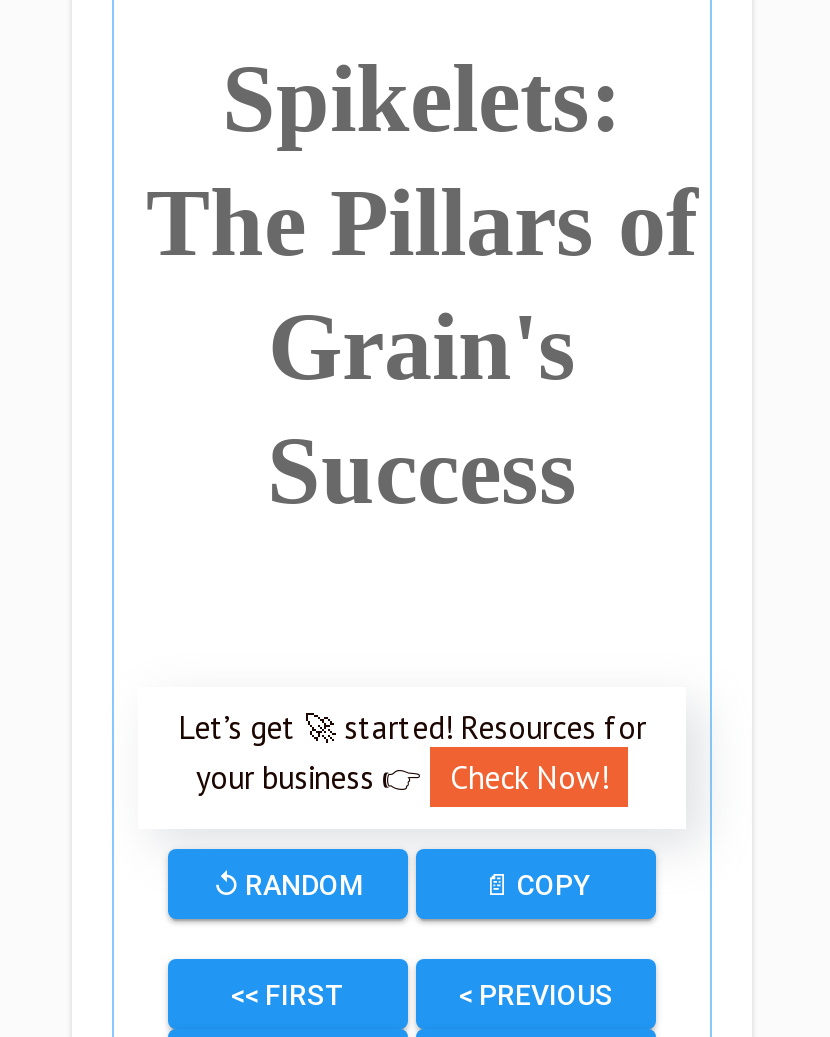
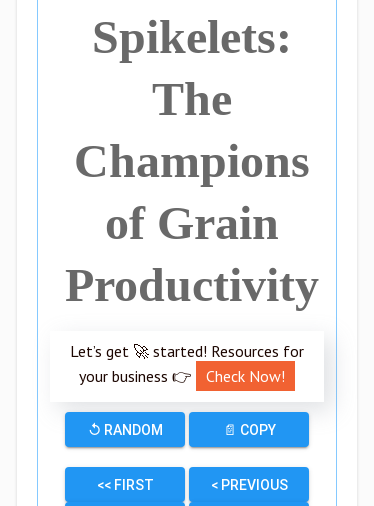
- The Pillars of
- Grain's
- Success
+ The
+ Champions
+ of Grain
+ Productivity
